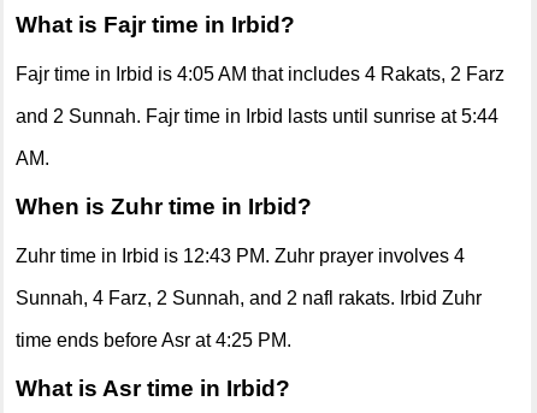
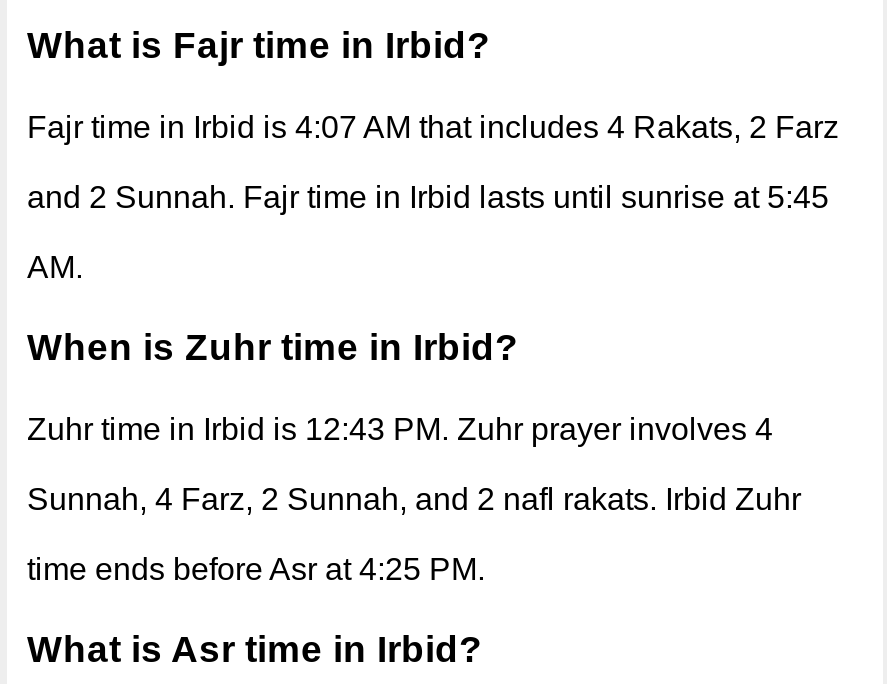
- Fajr time in Irbid is 4:05 AM that includes 4 Rakats, 2 Farz
+ Fajr time in Irbid is 4:07 AM that includes 4 Rakats, 2 Farz

- and 2 Sunnah. Fajr time in Irbid lasts until sunrise at 5:44
+ and 2 Sunnah. Fajr time in Irbid lasts until sunrise at 5:45
